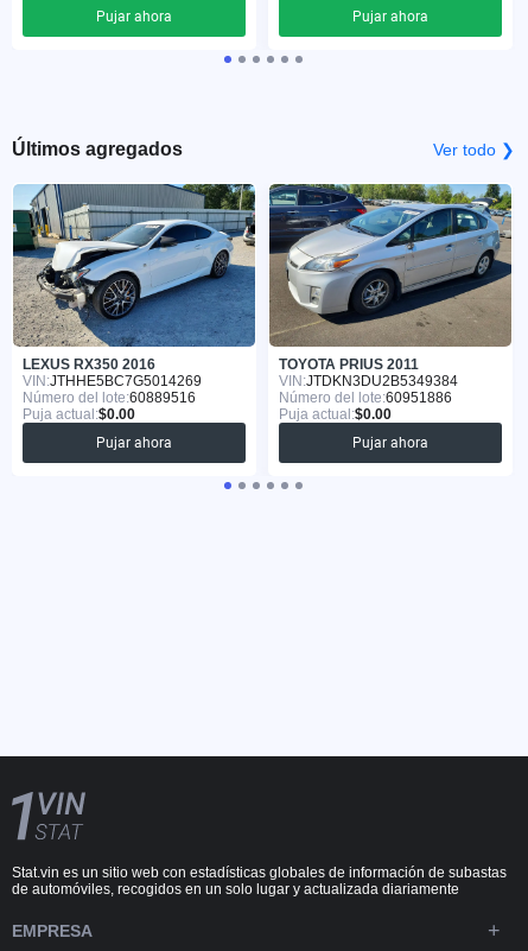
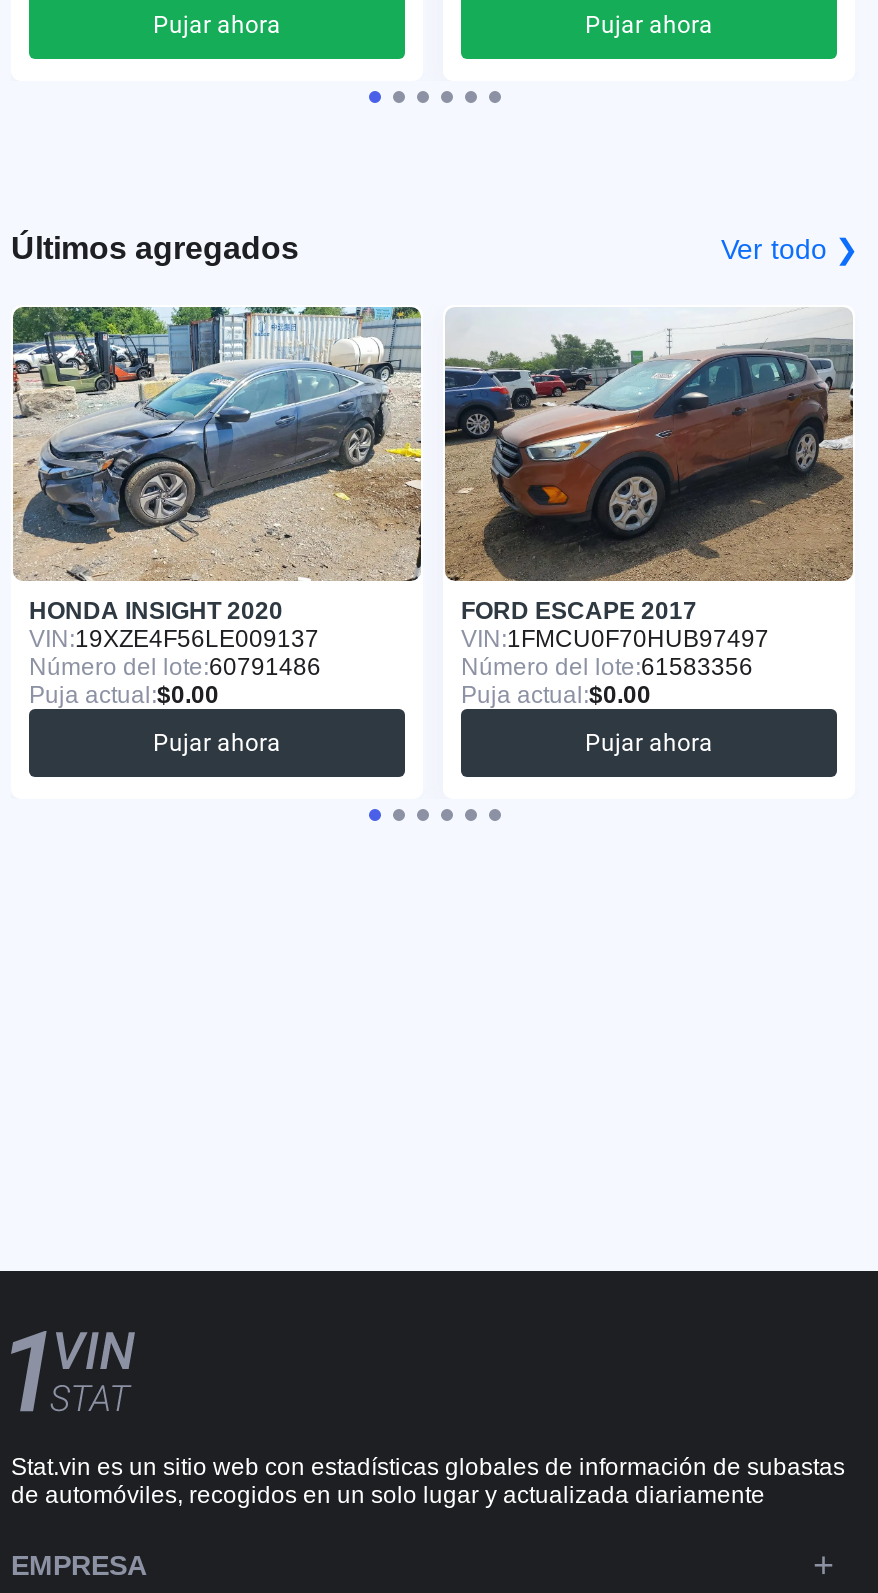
- [image]
- LEXUS RX350 2016
- VIN: JTHHE5BC7G5014269
- Número del lote:60889516
+ [image]
+ HONDA INSIGHT 2020
+ VIN: 19XZE4F56LE009137
+ Número del lote:60791486

- [image]
- TOYOTA PRIUS 2011
- VIN: JTDKN3DU2B5349384
- Número del lote:60951886
+ [image]
+ FORD ESCAPE 2017
+ VIN: 1FMCU0F70HUB97497
+ Número del lote:61583356
